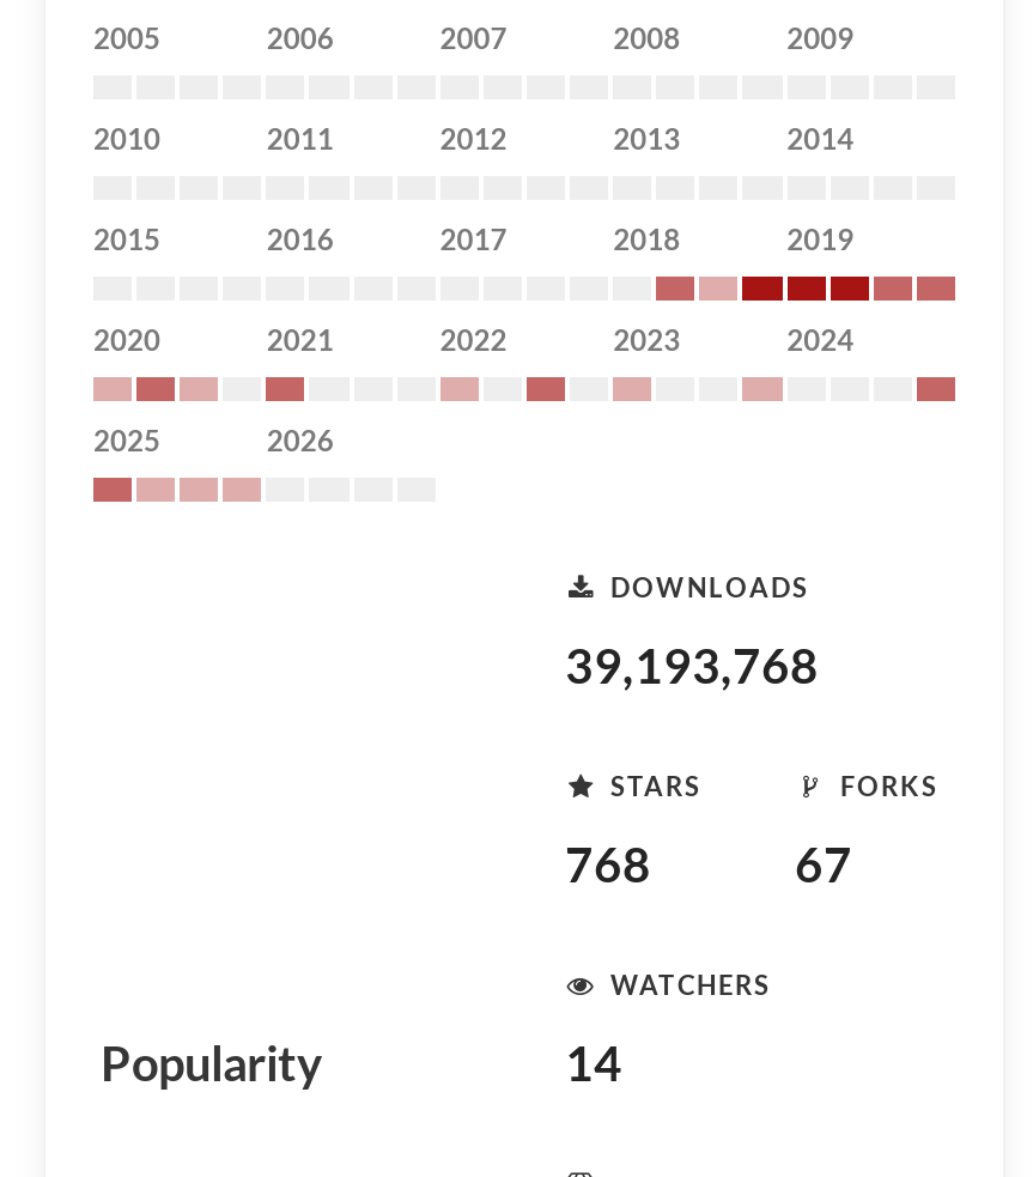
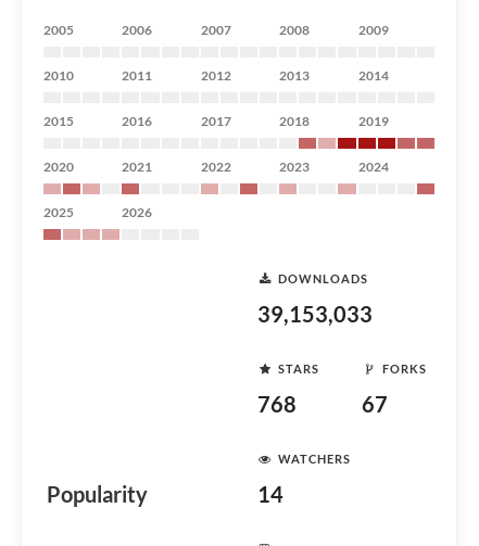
- 39,193,768
+ 39,153,033
